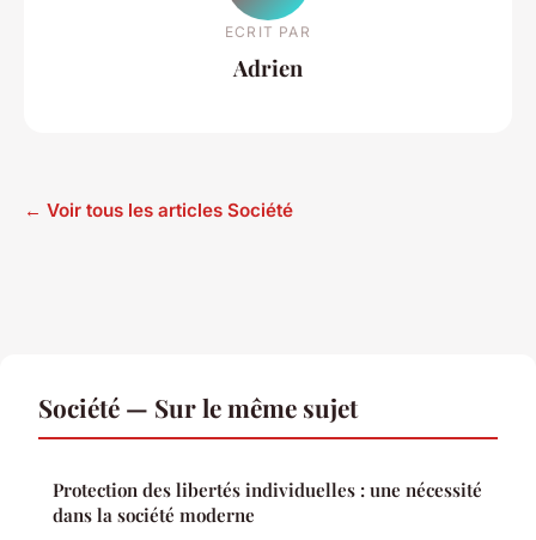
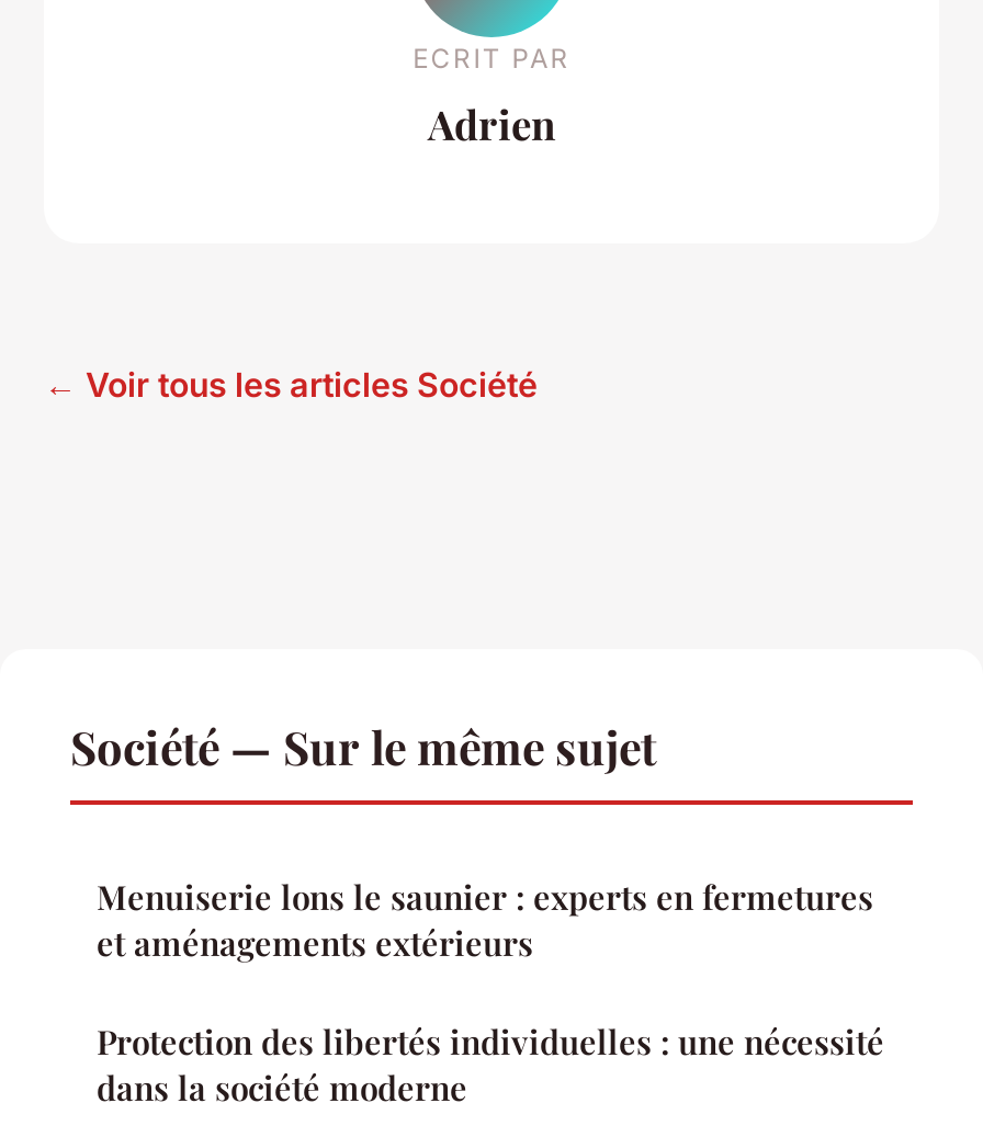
+ Menuiserie lons le saunier : experts en fermetures
+ et aménagements extérieurs
